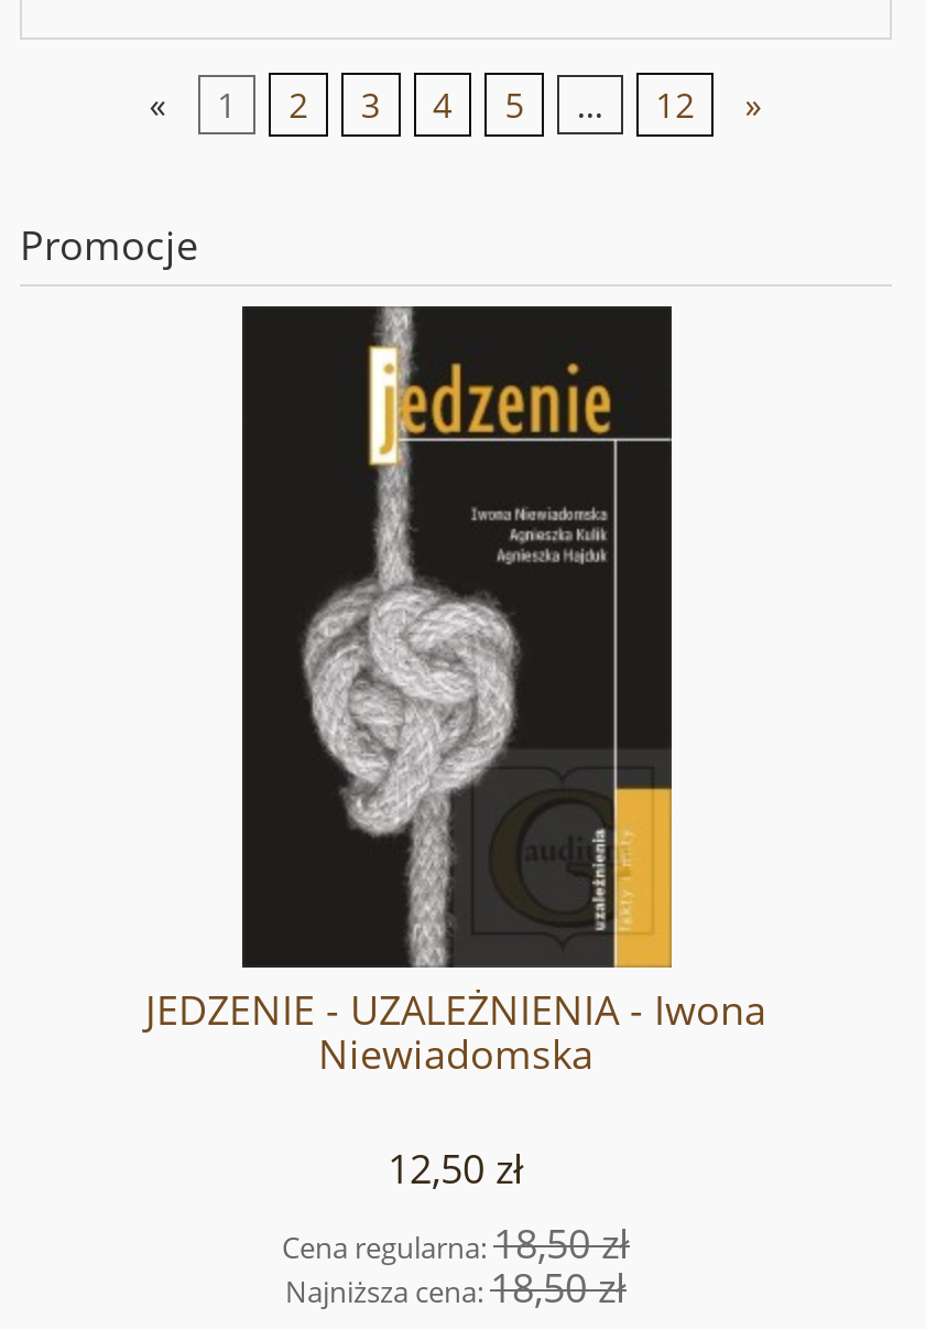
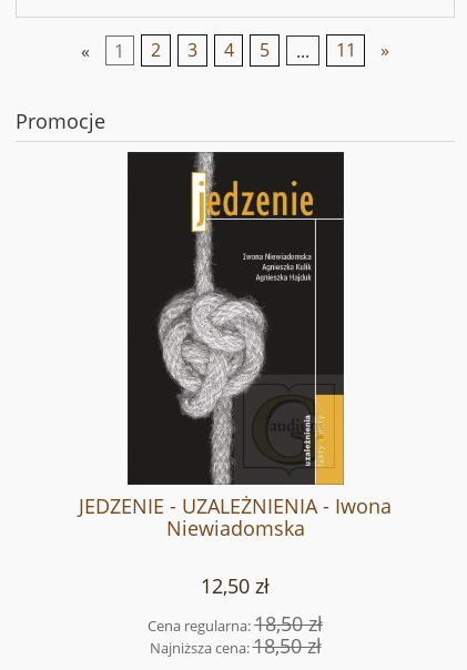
- 12
+ 11
